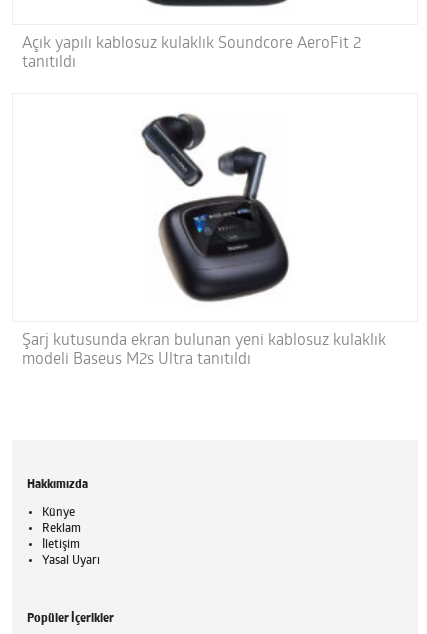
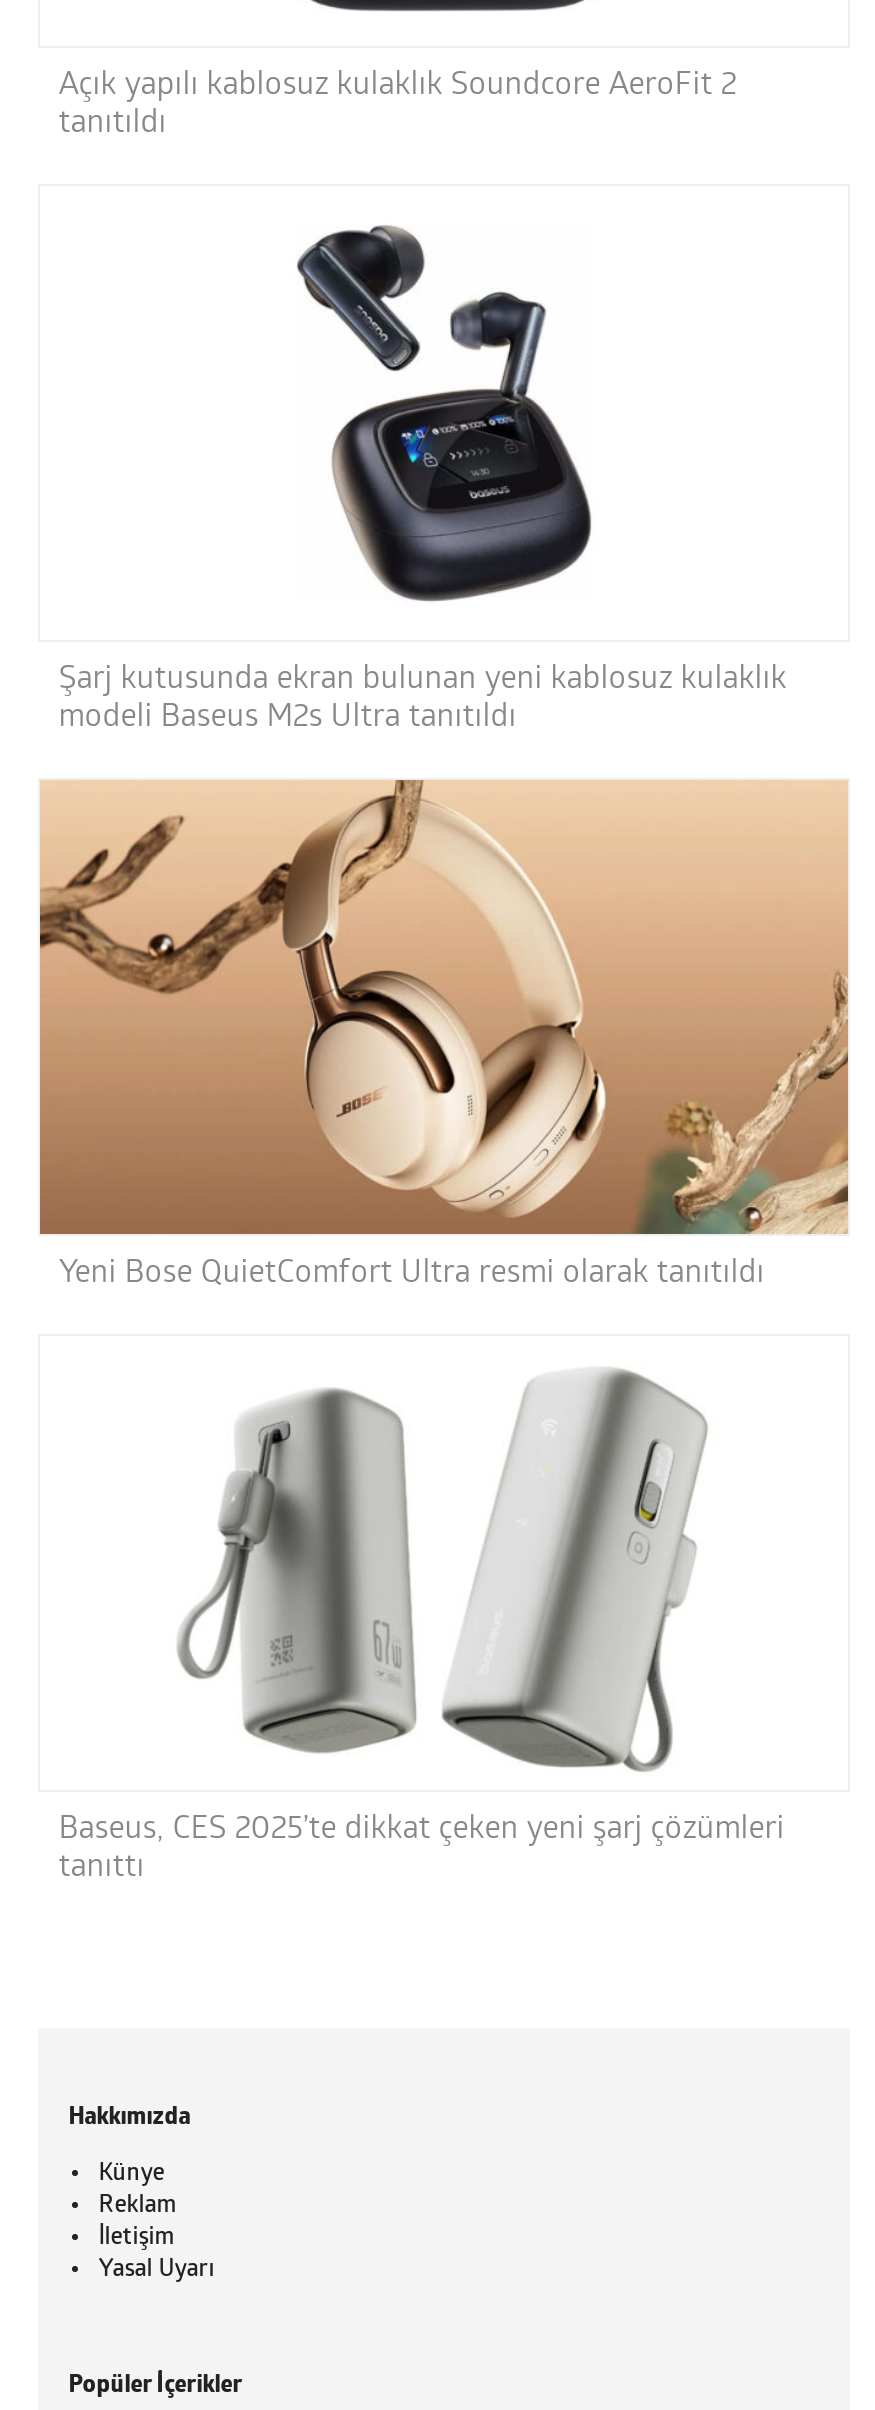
+ [image]
+ Yeni Bose QuietComfort Ultra resmi olarak tanıtıldı

+ [image]
+ Baseus, CES 2025’te dikkat çeken yeni şarj çözümleri
+ tanıttı

+ [image]
